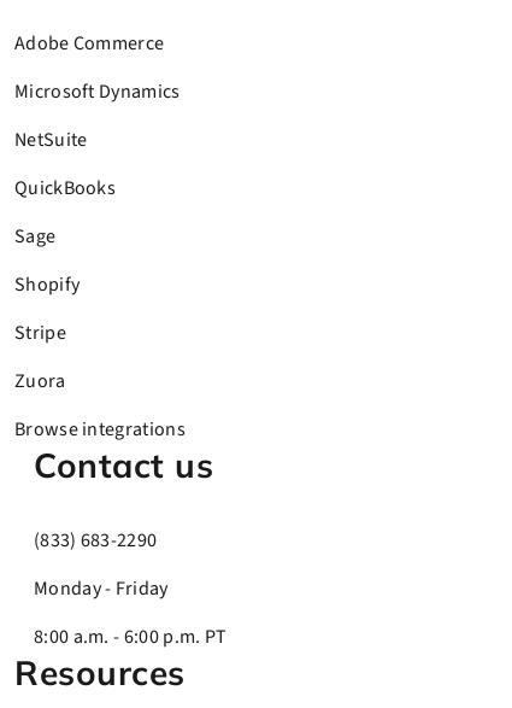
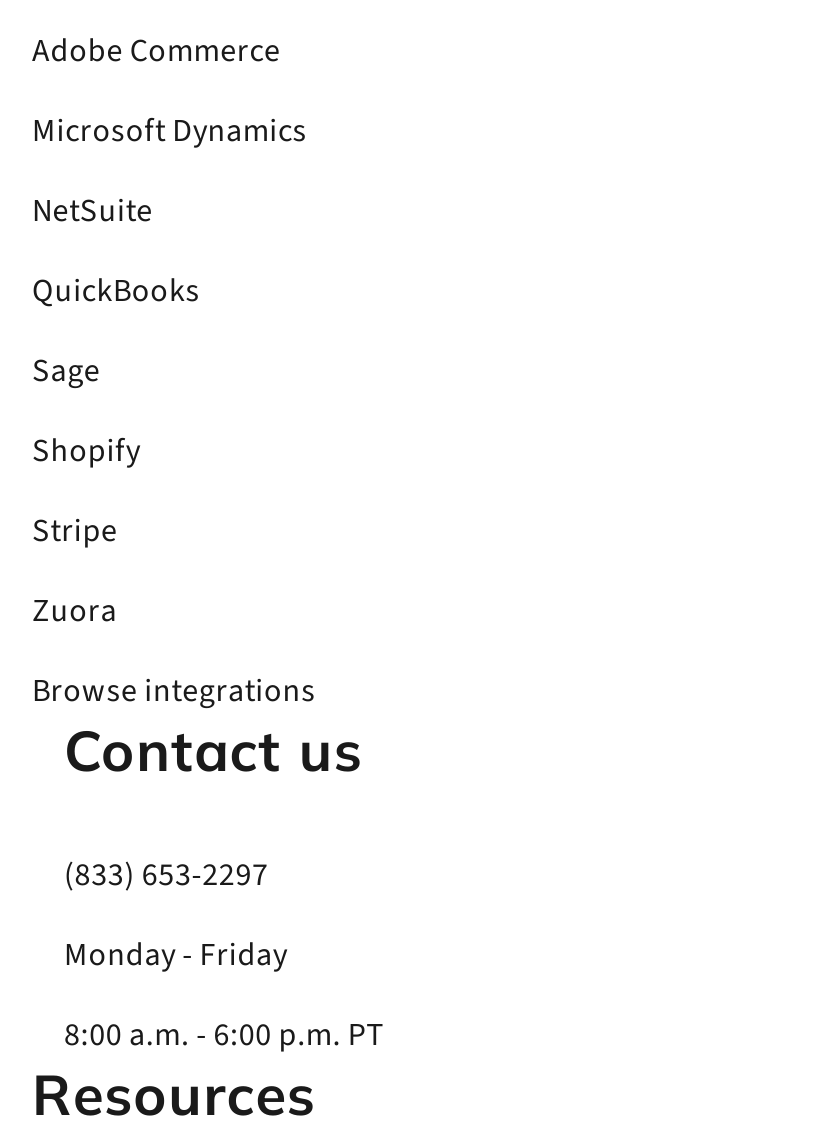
- (833) 683-2290
+ (833) 653-2297
